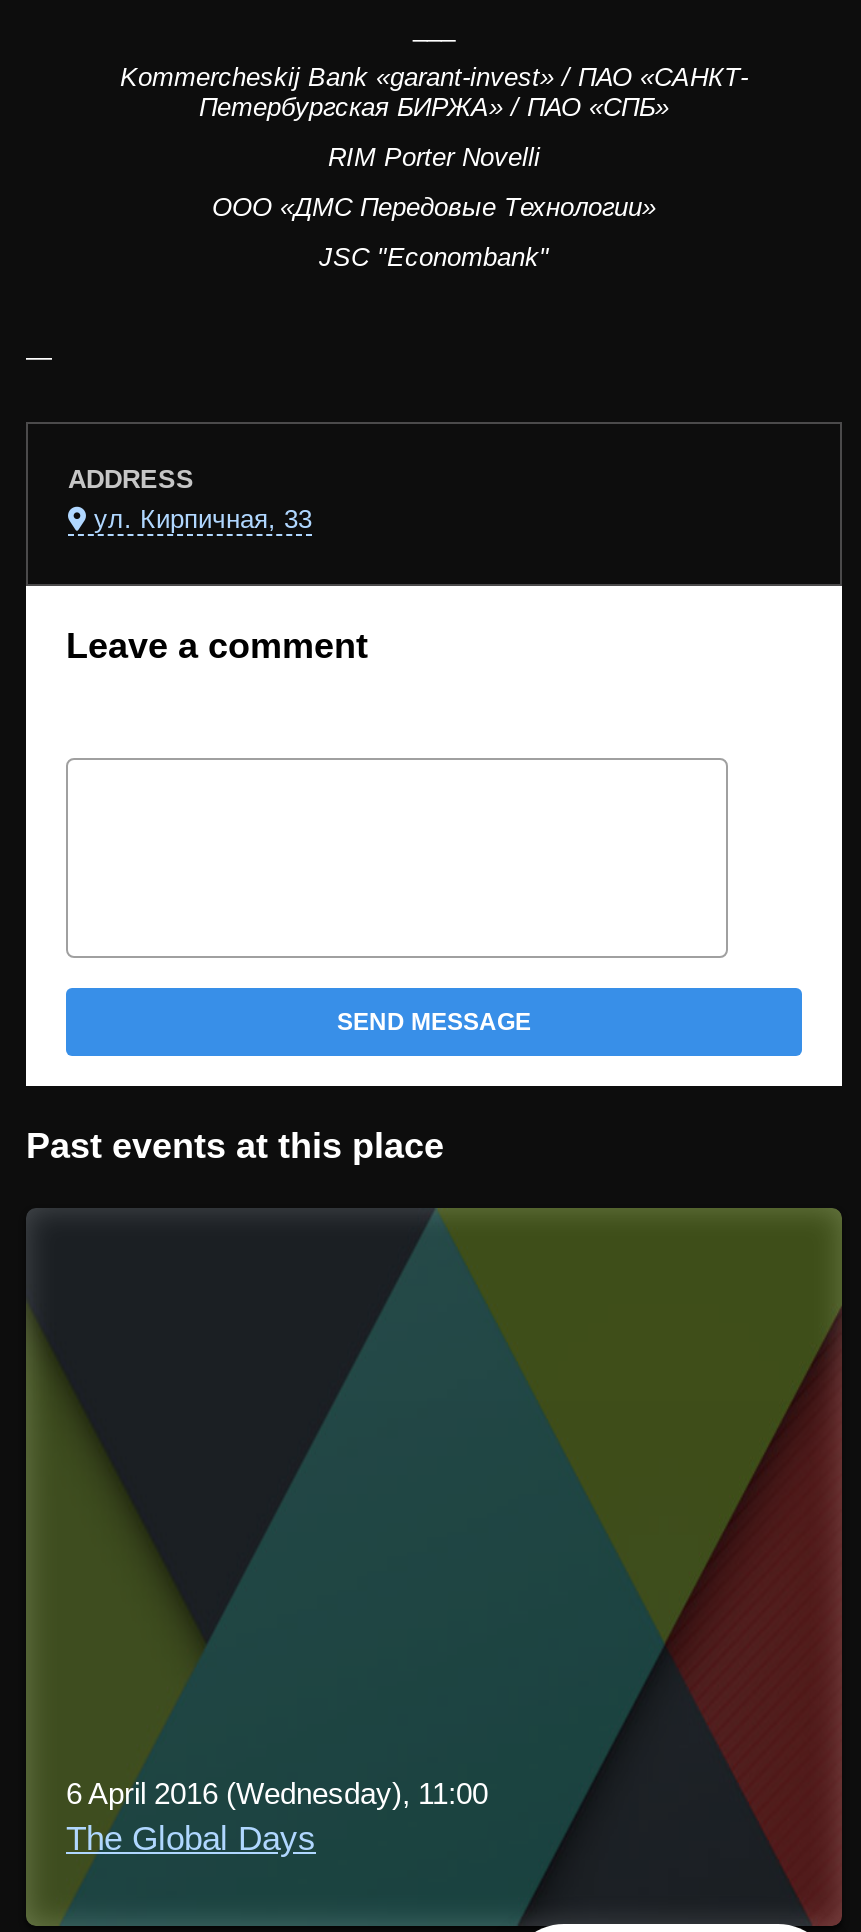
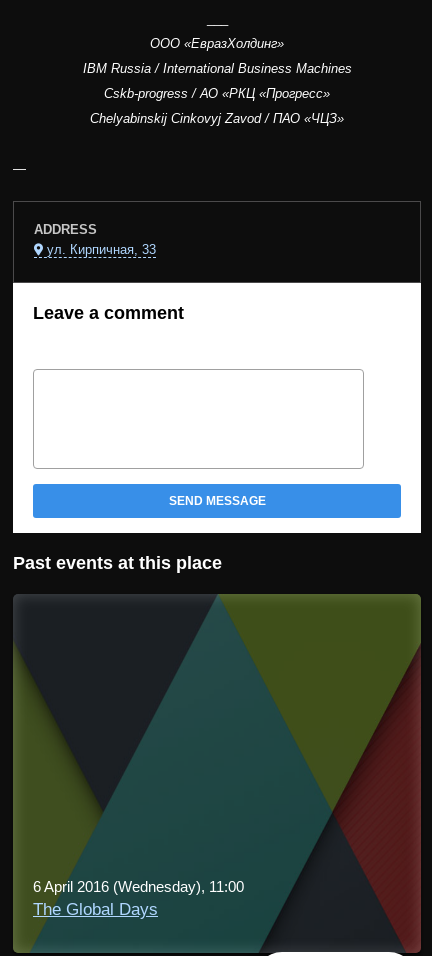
- Kommercheskij Bank «garant-invest» / ПАО «САНКТ-
- Петербургская БИРЖА» / ПАО «СПБ»
+ ООО «ЕвразХолдинг»

- RIM Porter Novelli
+ IBM Russia / International Business Machines

- ООО «ДМС Передовые Технологии»
+ Cskb-progress / АО «РКЦ «Прогресс»

- JSC "Econombank"
+ Chelyabinskij Cinkovyj Zavod / ПАО «ЧЦЗ»
